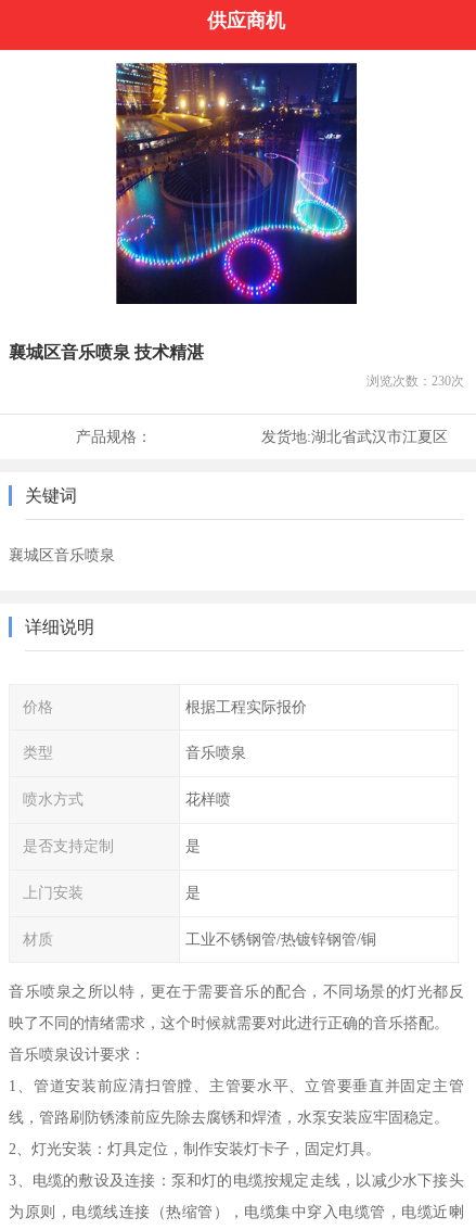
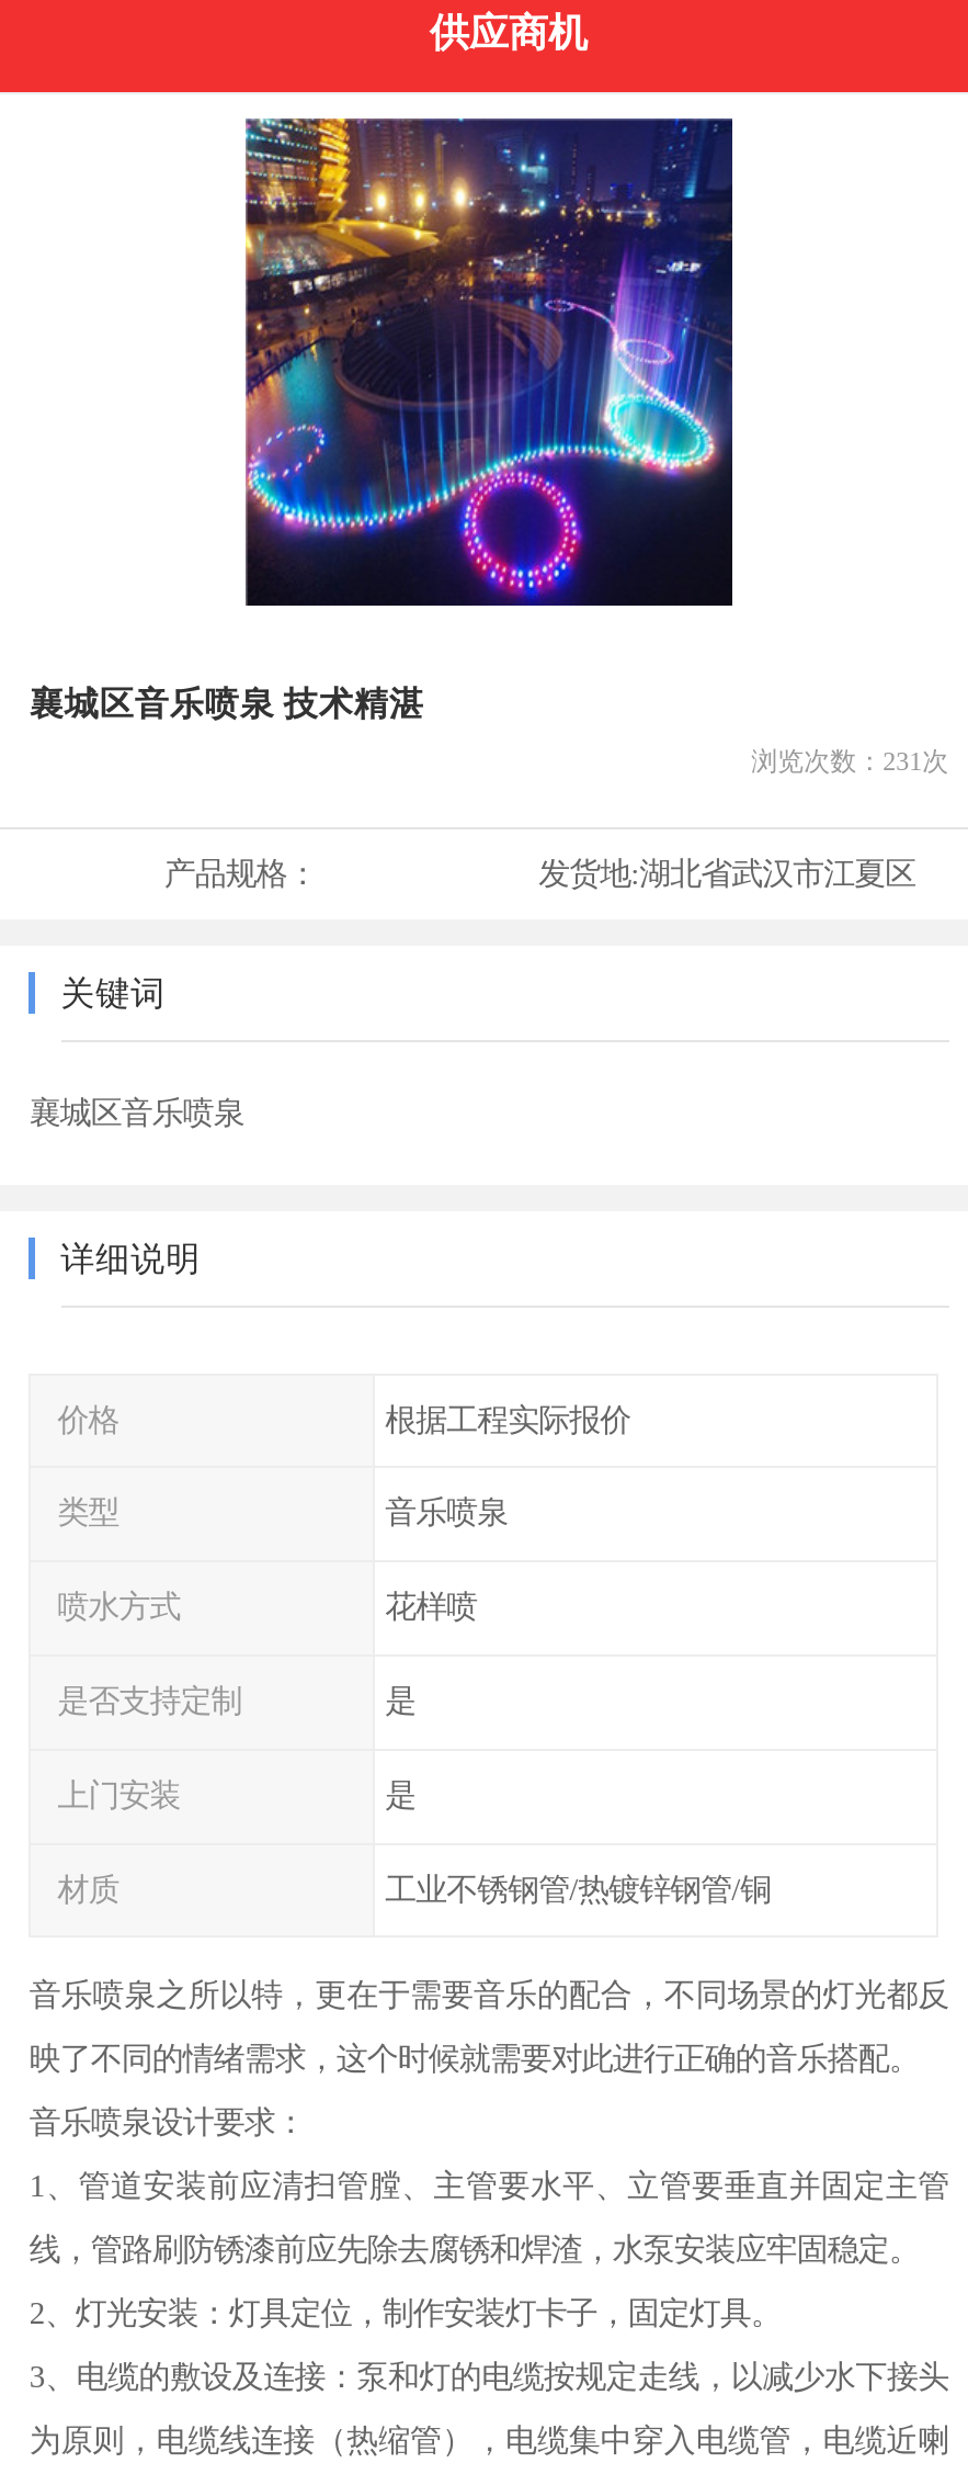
- 浏览次数：230次
+ 浏览次数：231次
